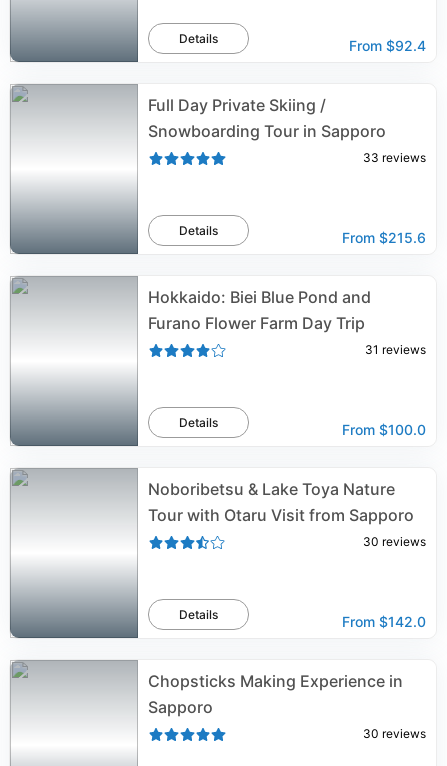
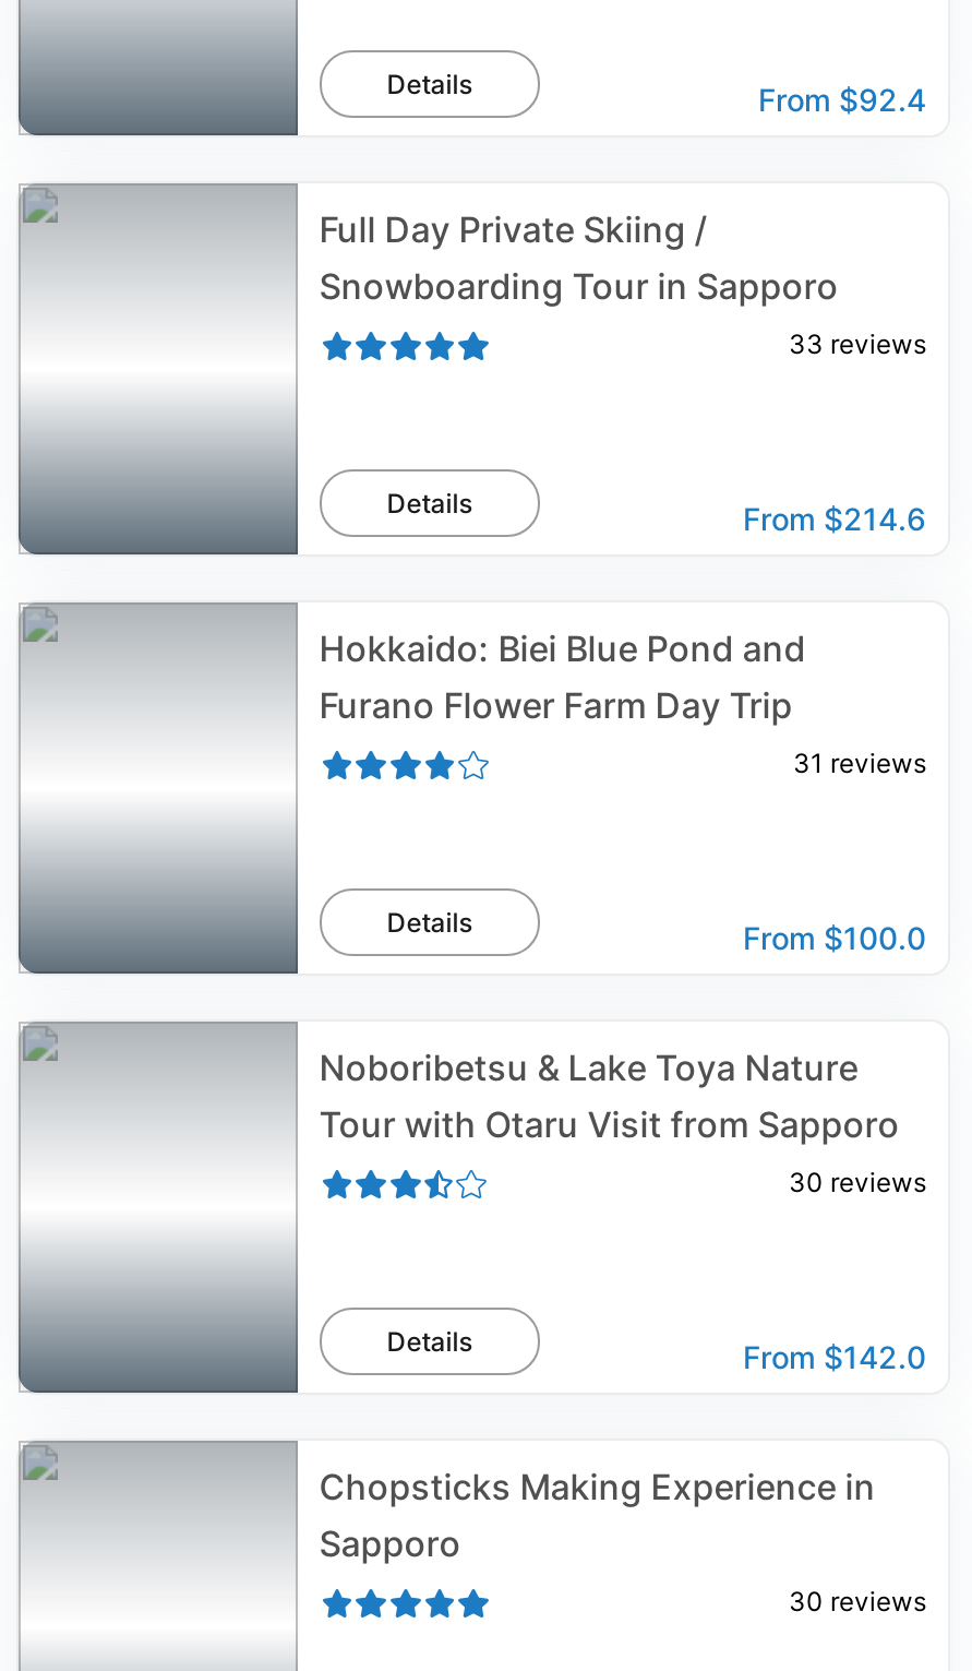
- From $215.6
+ From $214.6
